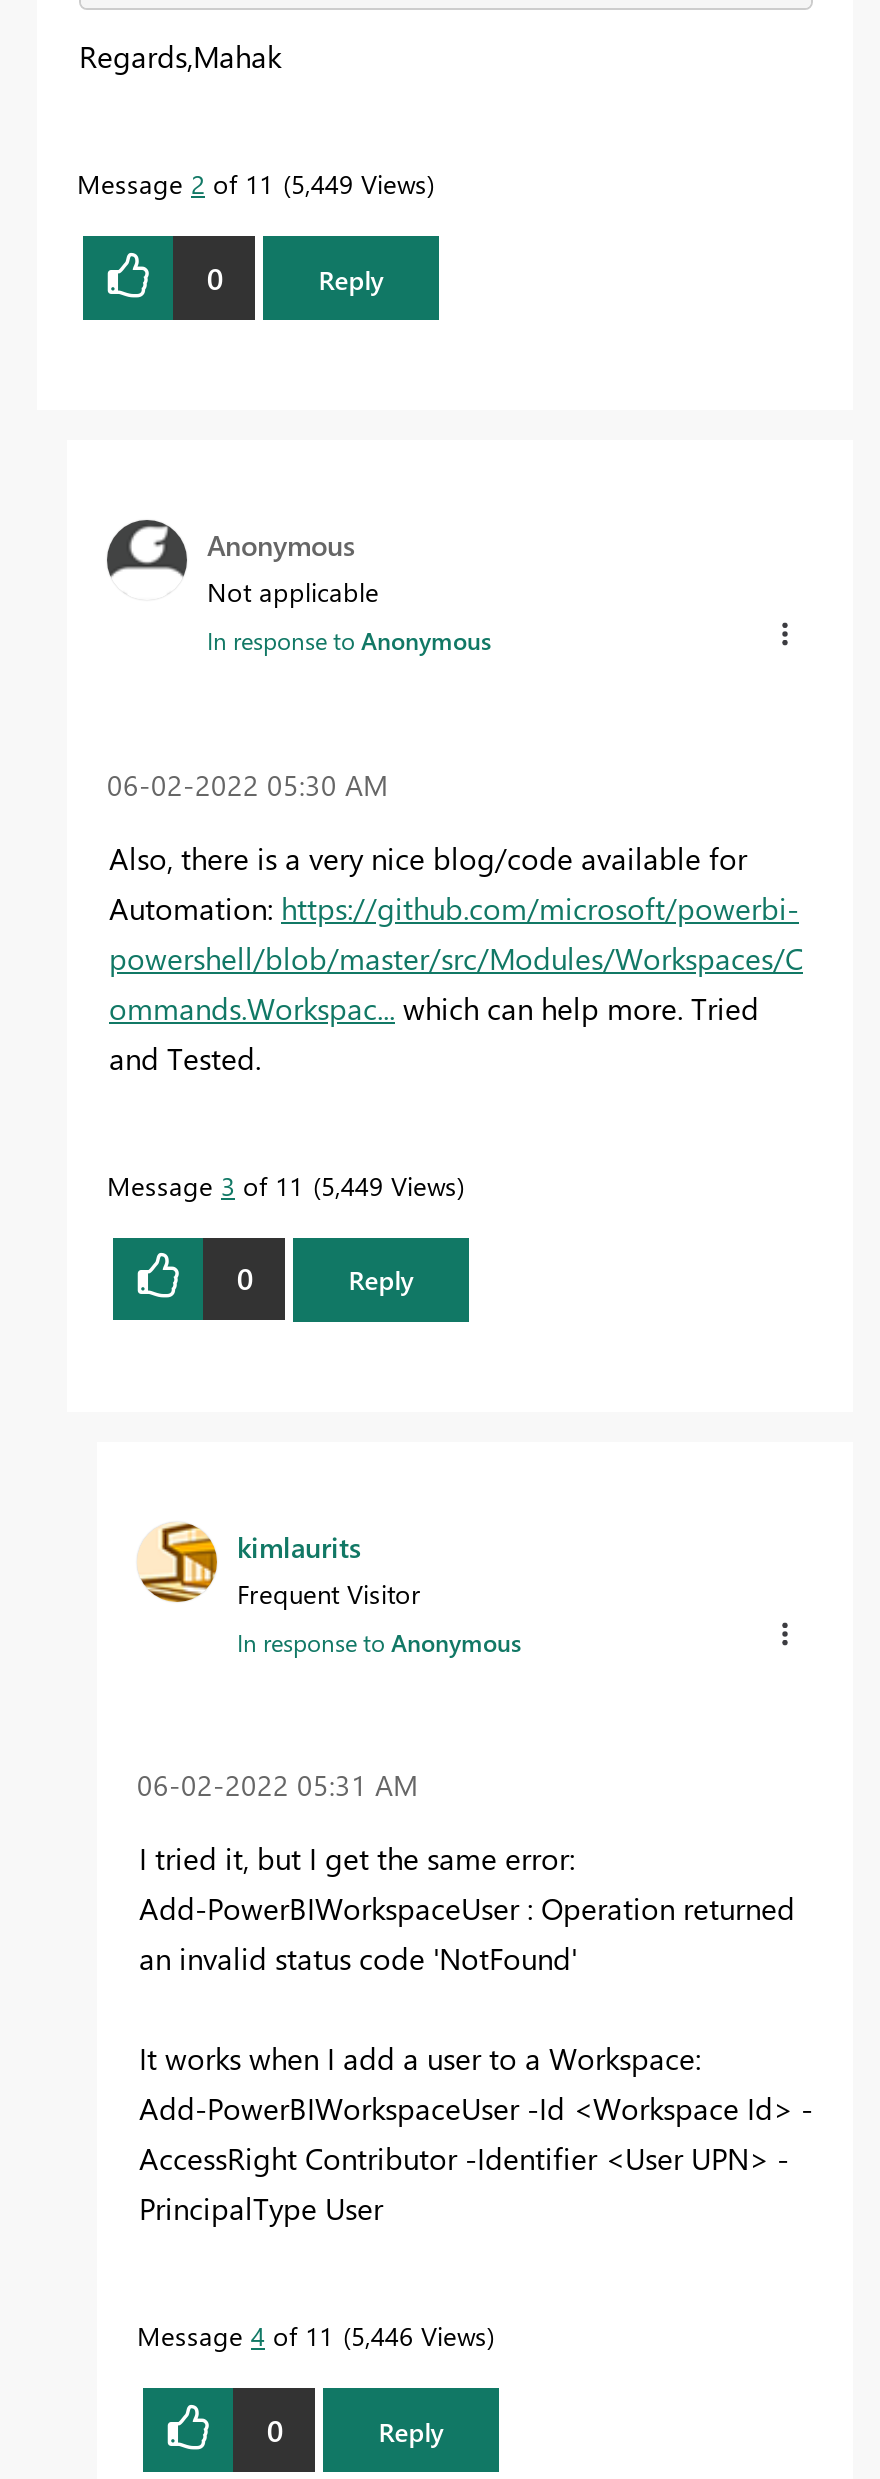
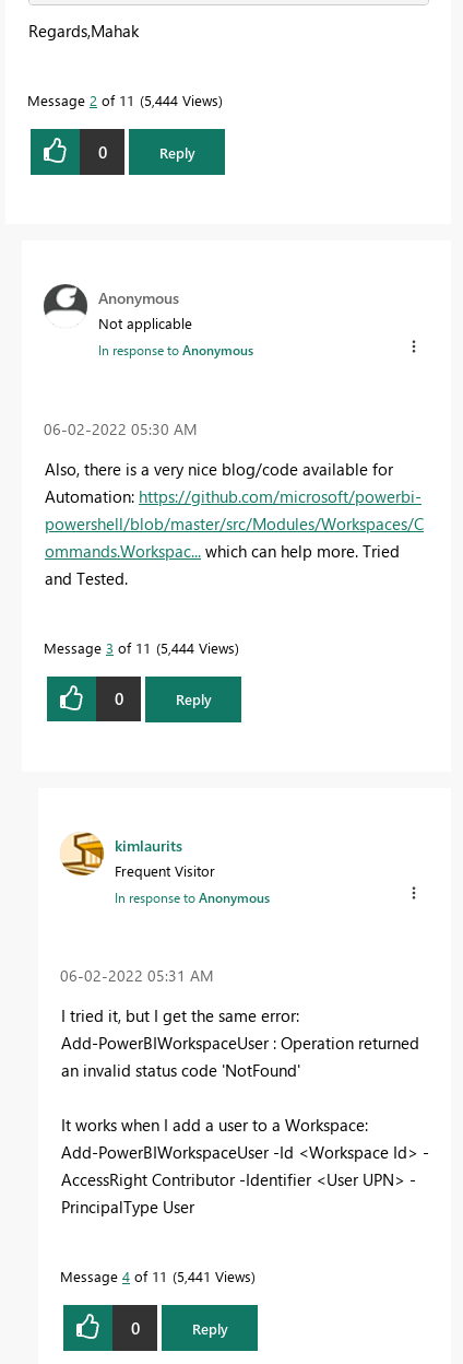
- Message 2 of 11 5,449 Views
+ Message 2 of 11 5,444 Views

- Message 3 of 11 5,449 Views
+ Message 3 of 11 5,444 Views

- Message 4 of 11 5,446 Views
+ Message 4 of 11 5,441 Views
